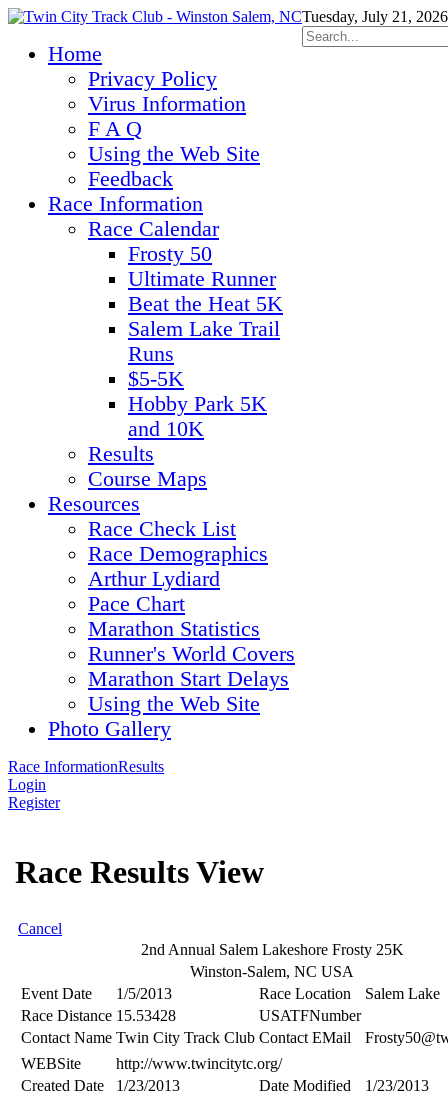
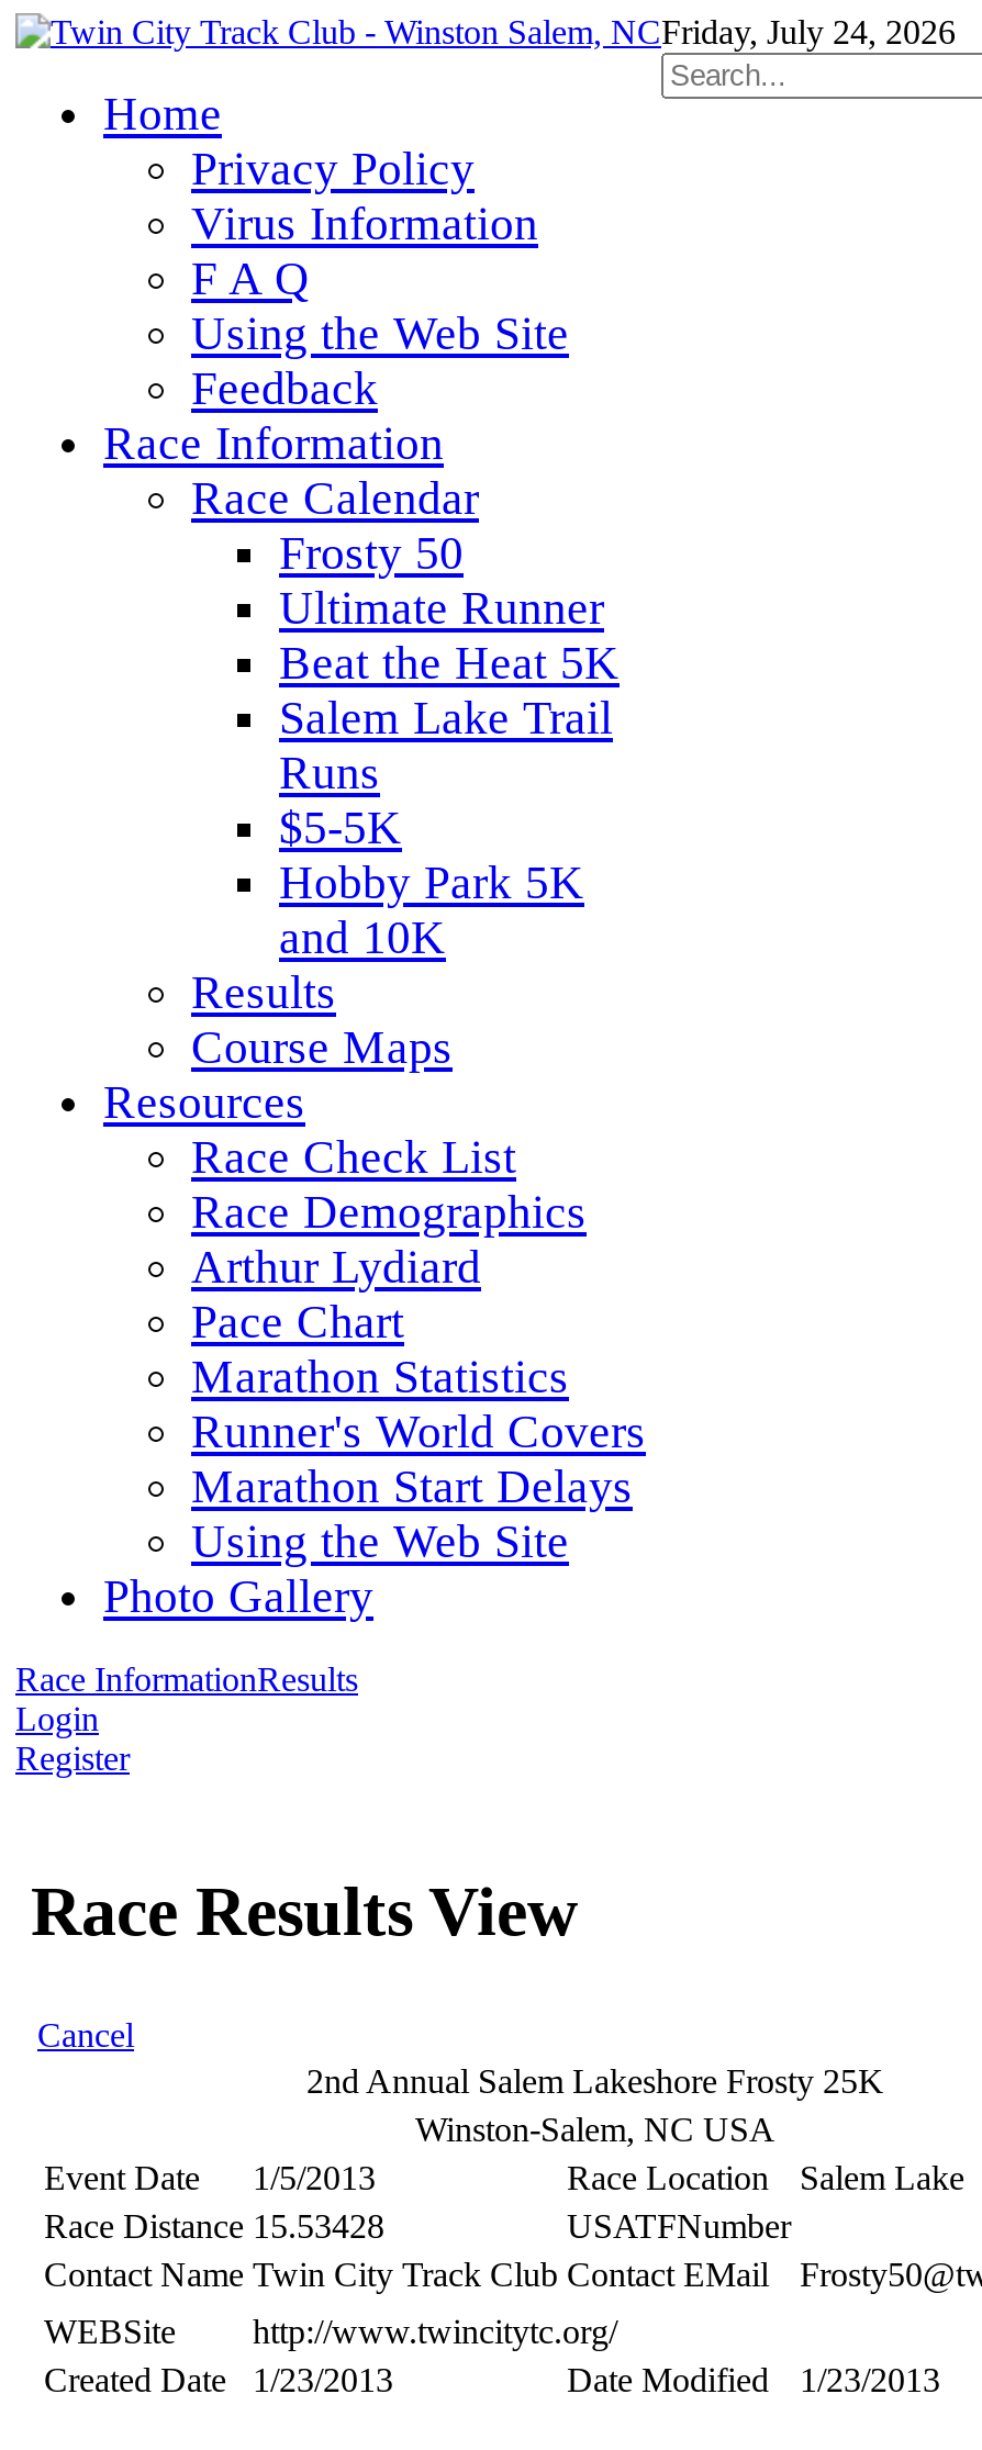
- Tuesday, July 21, 2026
+ Friday, July 24, 2026
